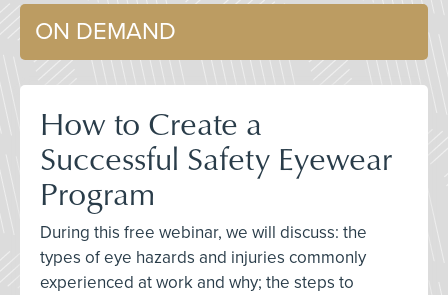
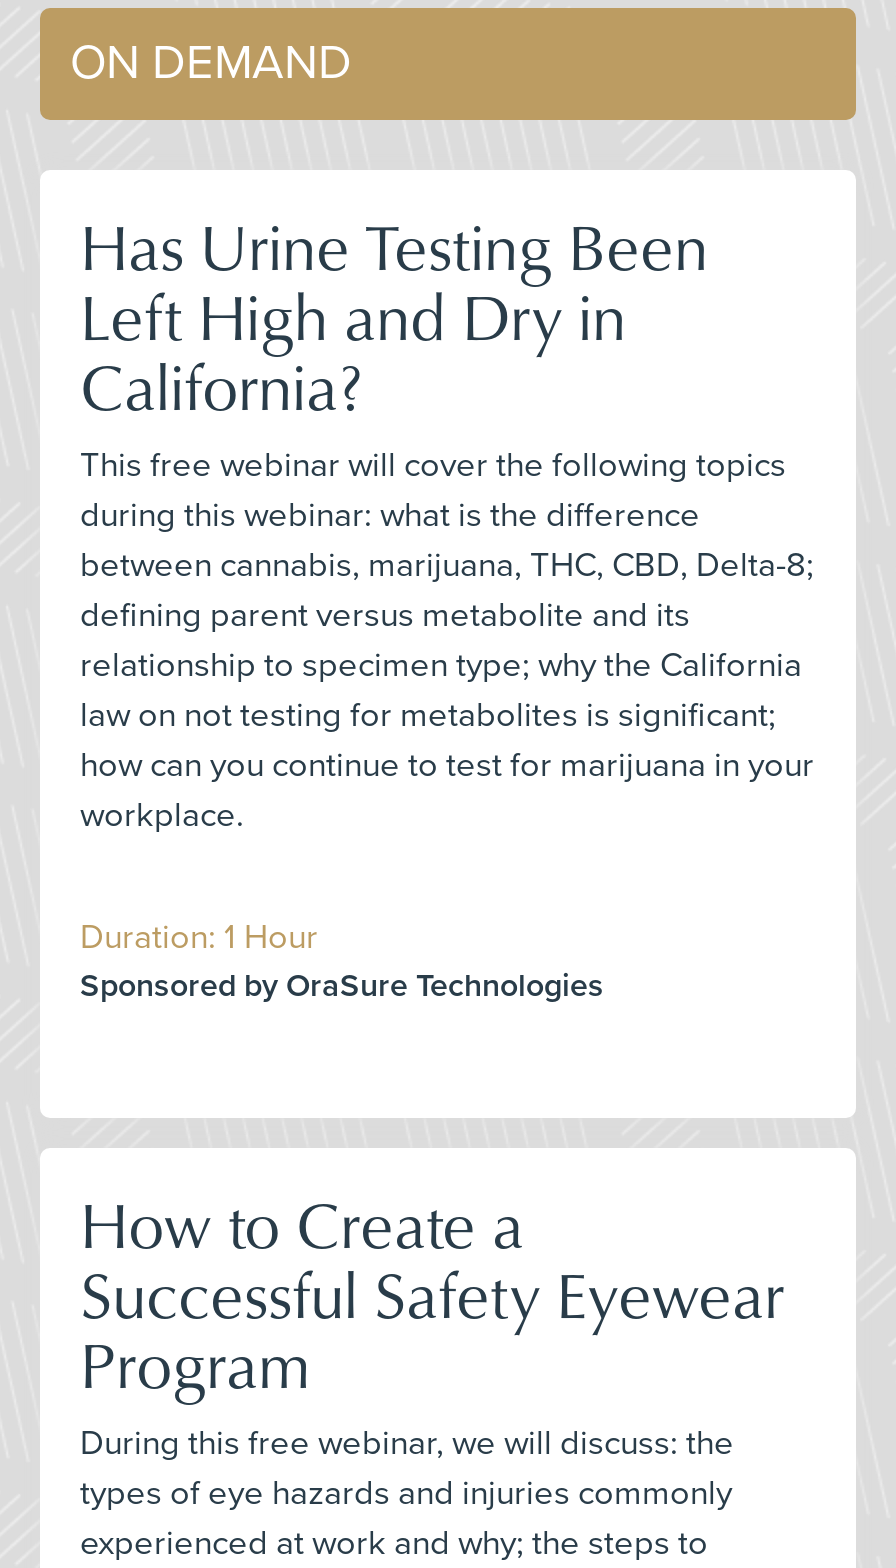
+ Has Urine Testing Been
+ Left High and Dry in
+ California?
+ This free webinar will cover the following topics
+ during this webinar: what is the difference
+ between cannabis, marijuana, THC, CBD, Delta-8;
+ defining parent versus metabolite and its
+ relationship to specimen type; why the California
+ law on not testing for metabolites is significant;
+ how can you continue to test for marijuana in your
+ workplace.
+ Duration: 1 Hour
+ Sponsored by OraSure Technologies
